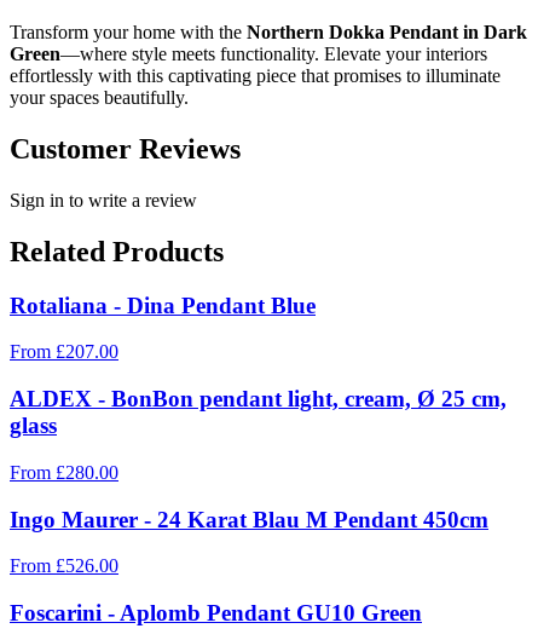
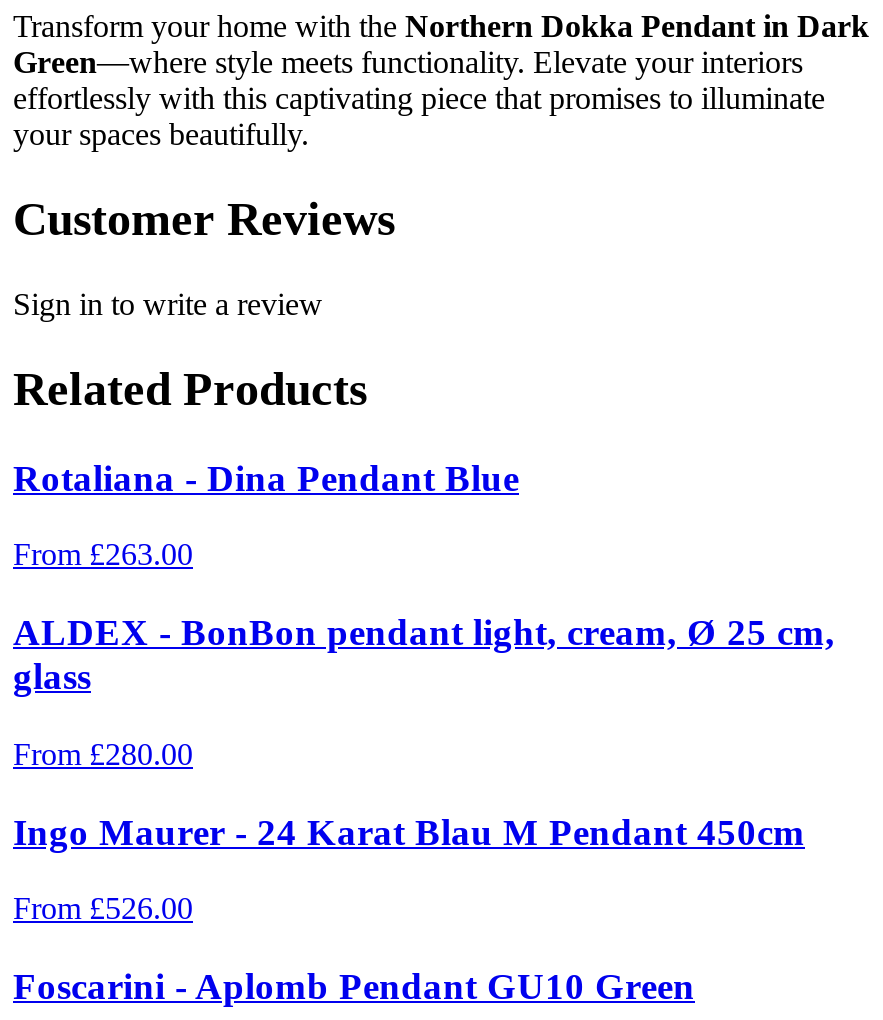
- From £207.00
+ From £263.00
